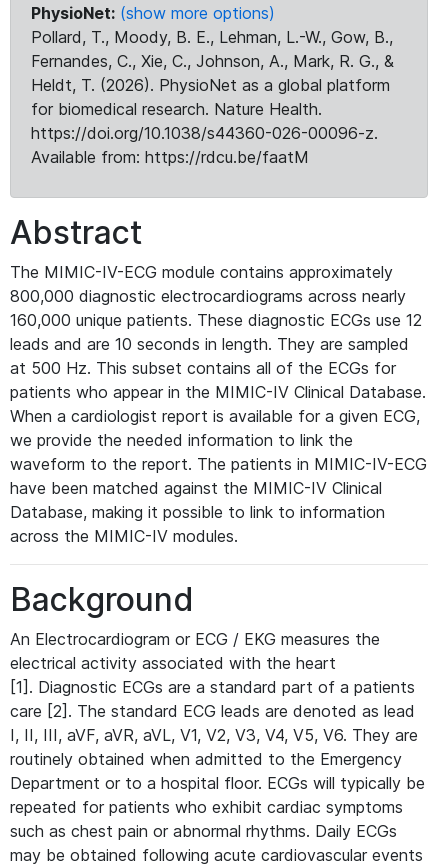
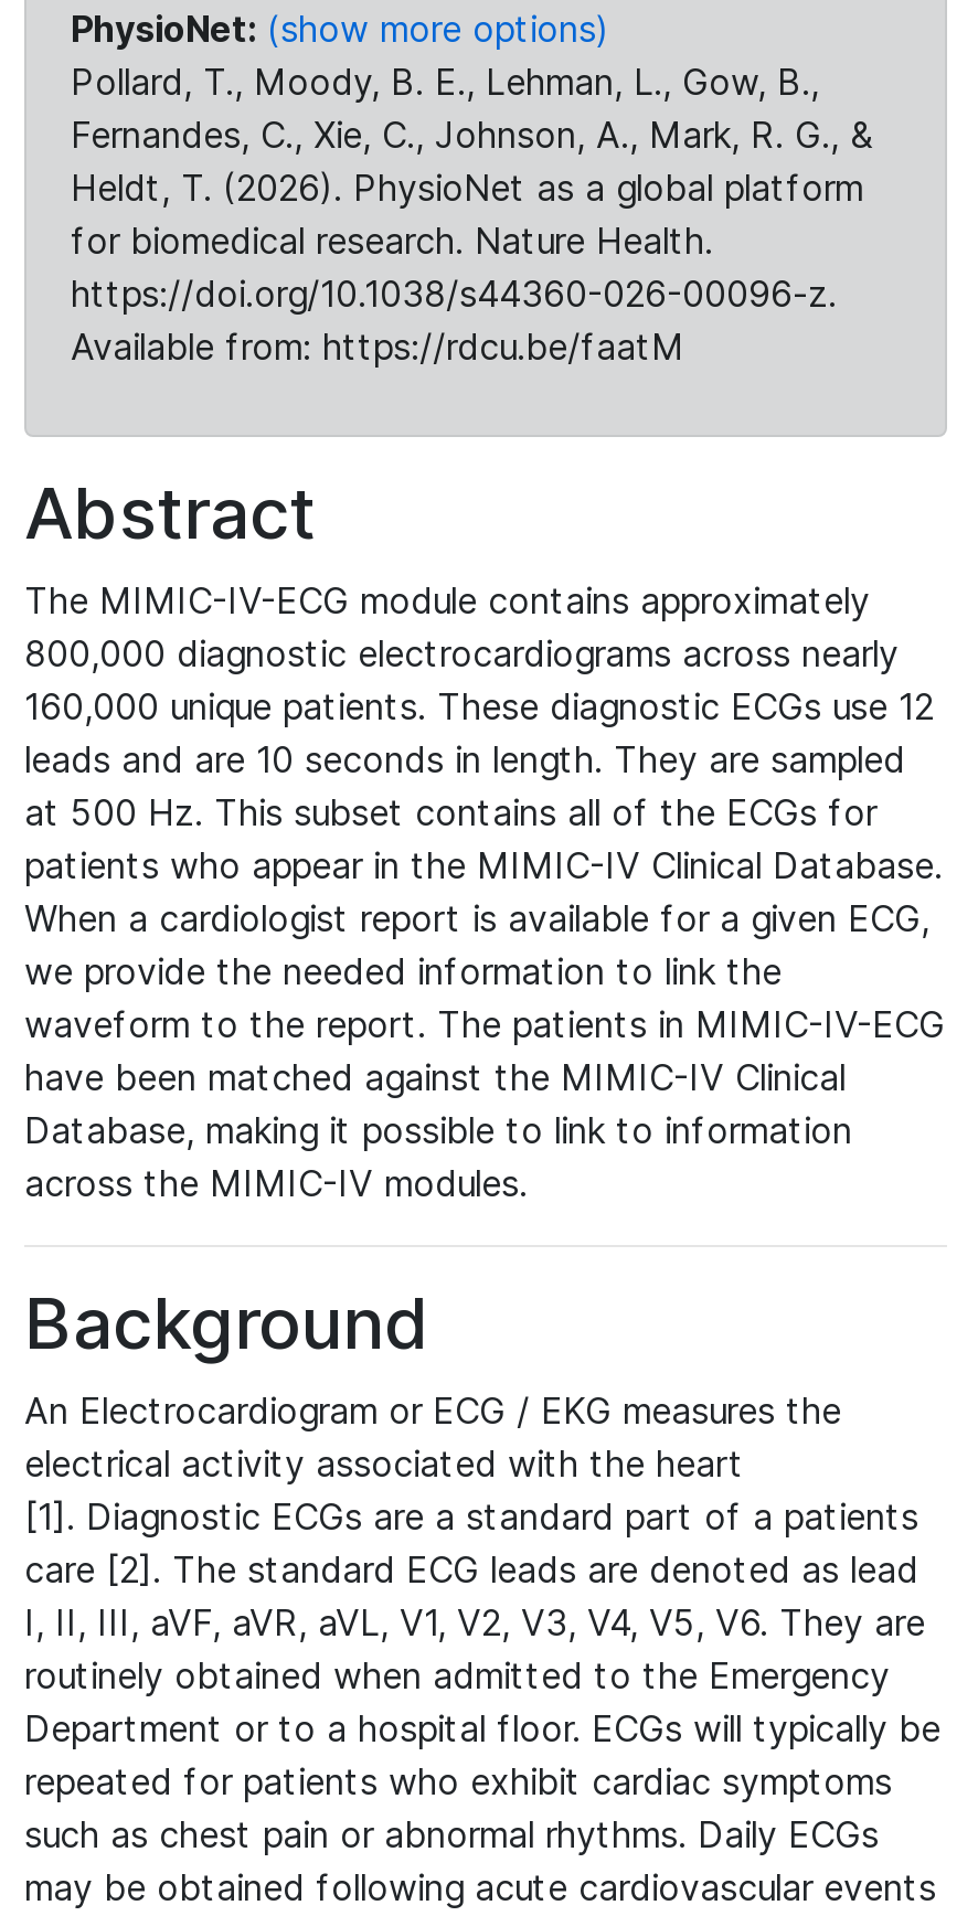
- Pollard, T., Moody, B. E., Lehman, L.-W., Gow, B.,
+ Pollard, T., Moody, B. E., Lehman, L., Gow, B.,
